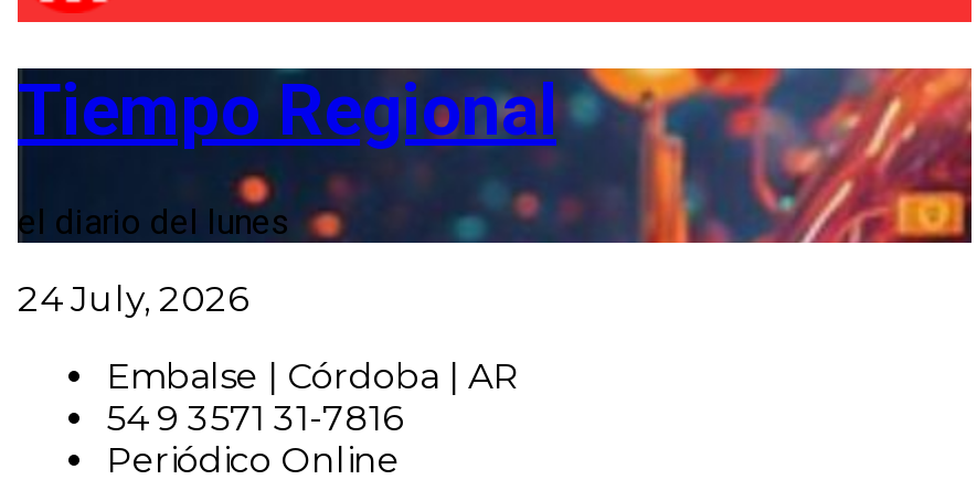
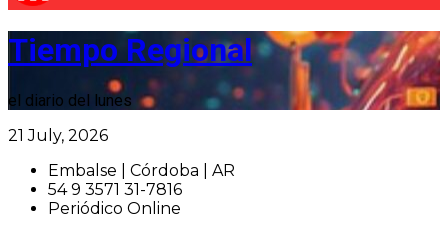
- 24 July, 2026
+ 21 July, 2026
